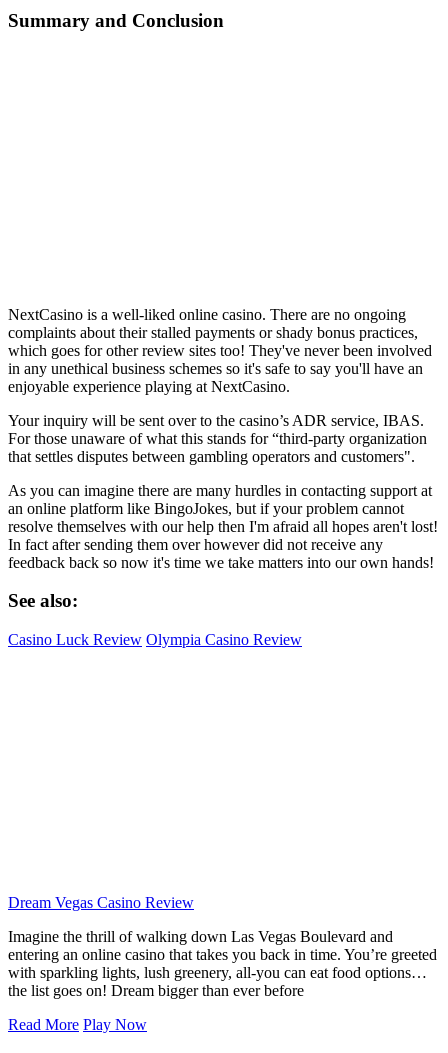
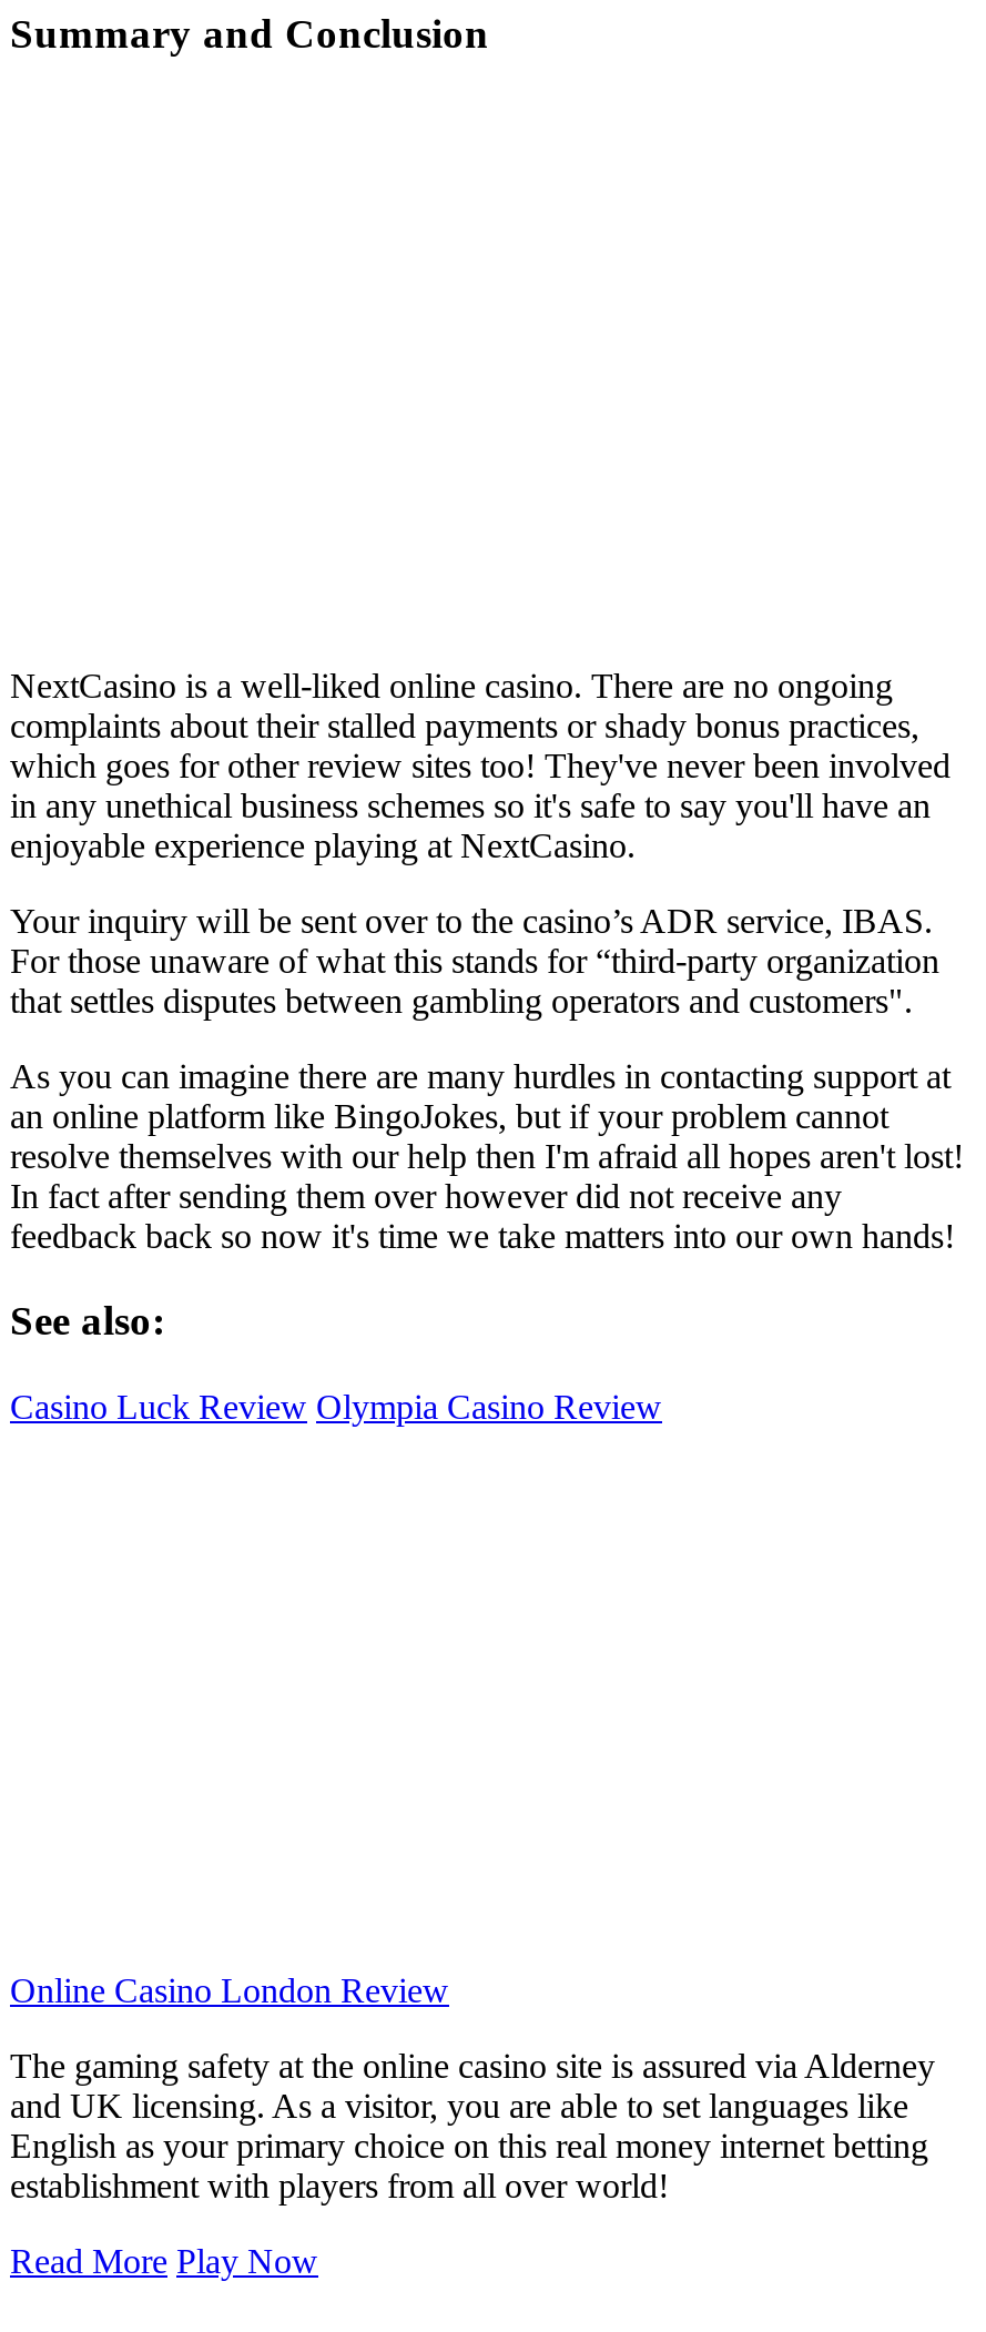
- Dream Vegas Casino Review
+ Online Casino London Review

- Imagine the thrill of walking down Las Vegas Boulevard and
- entering an online casino that takes you back in time. You’re greeted
- with sparkling lights, lush greenery, all-you can eat food options…
- the list goes on! Dream bigger than ever before
+ The gaming safety at the online casino site is assured via Alderney
+ and UK licensing. As a visitor, you are able to set languages like
+ English as your primary choice on this real money internet betting
+ establishment with players from all over world!
